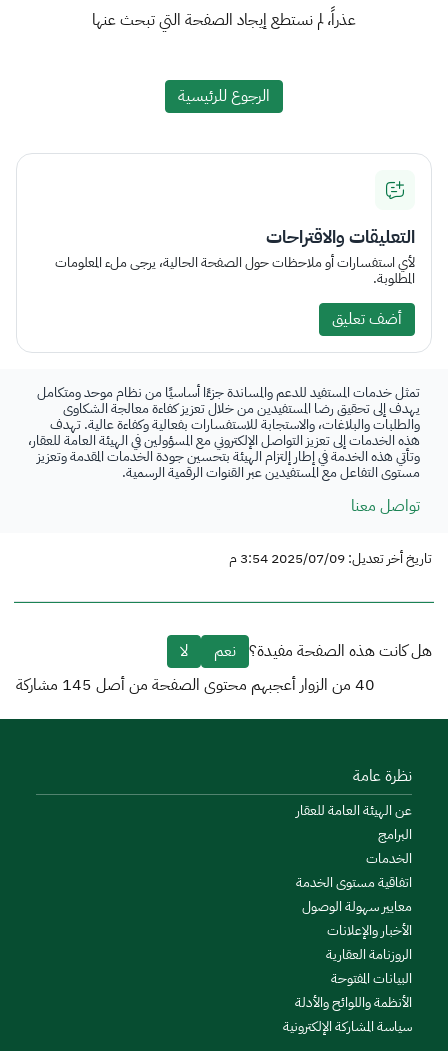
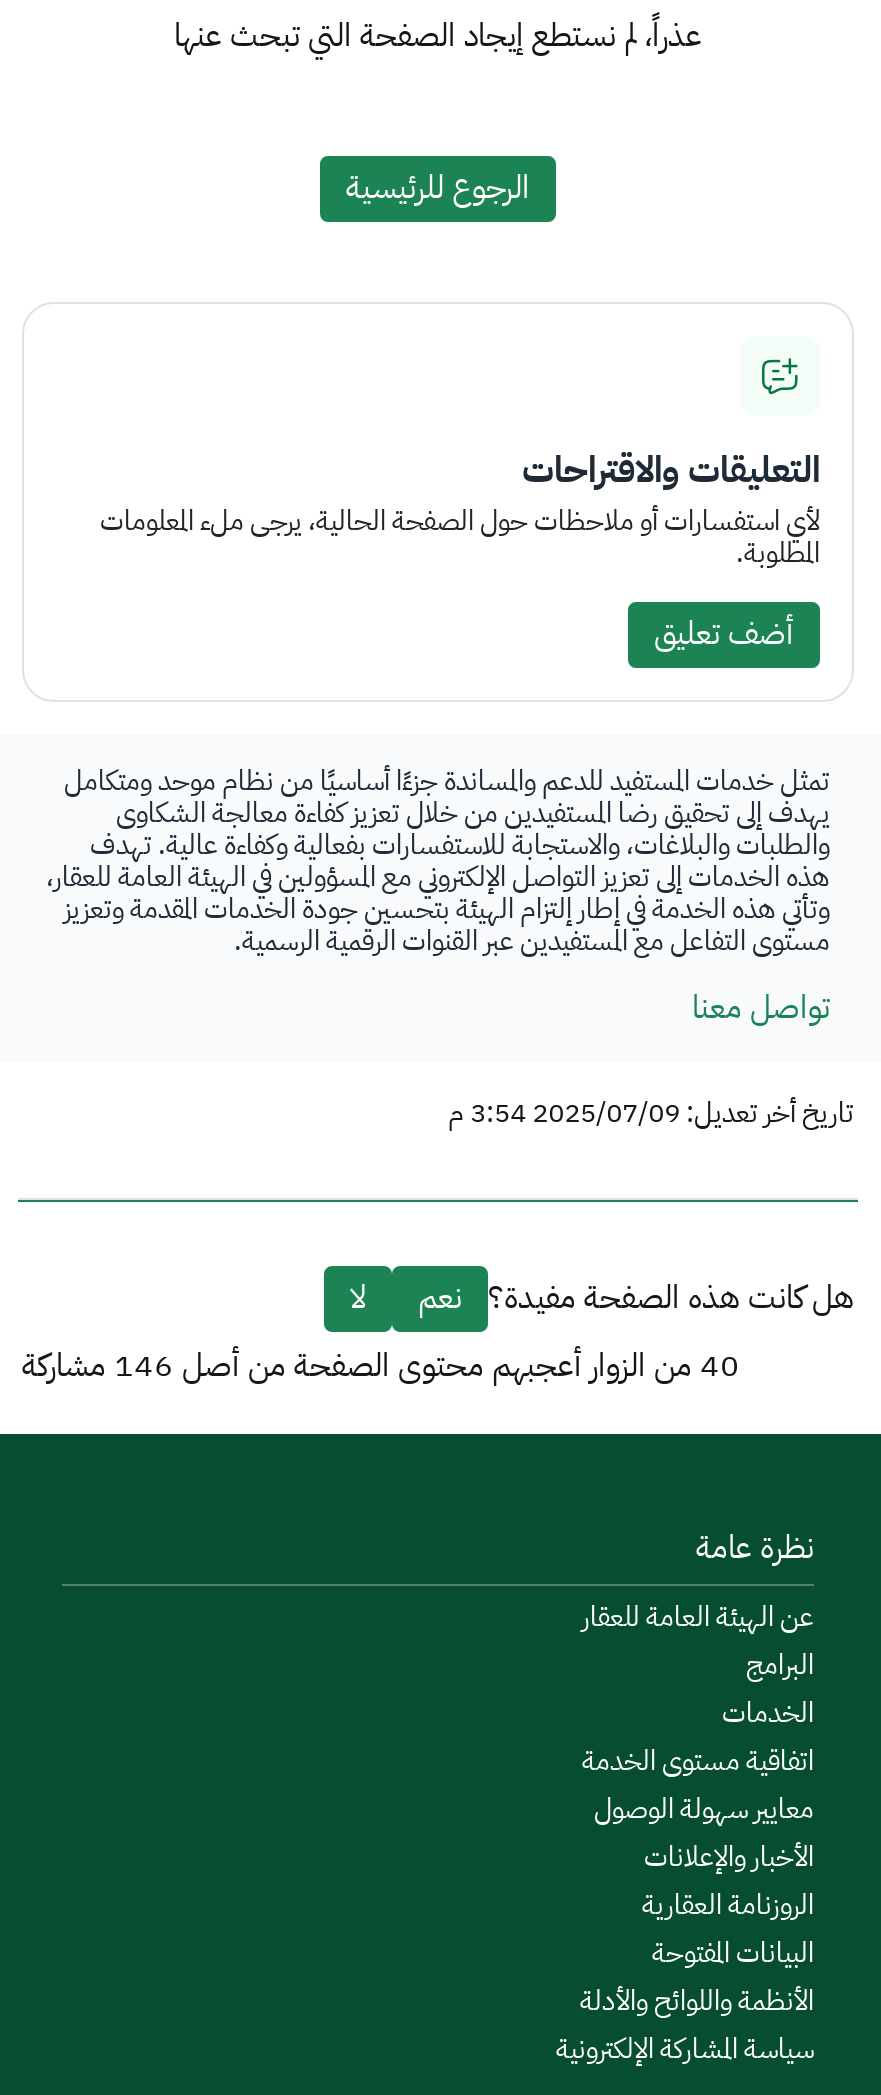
- 40 من الزوار أعجبهم محتوى الصفحة من أصل 145 مشاركة
+ 40 من الزوار أعجبهم محتوى الصفحة من أصل 146 مشاركة
